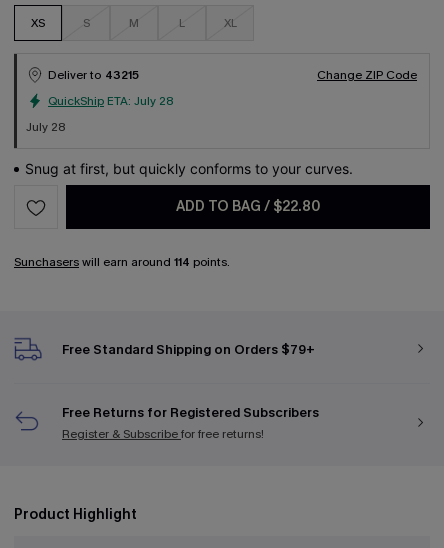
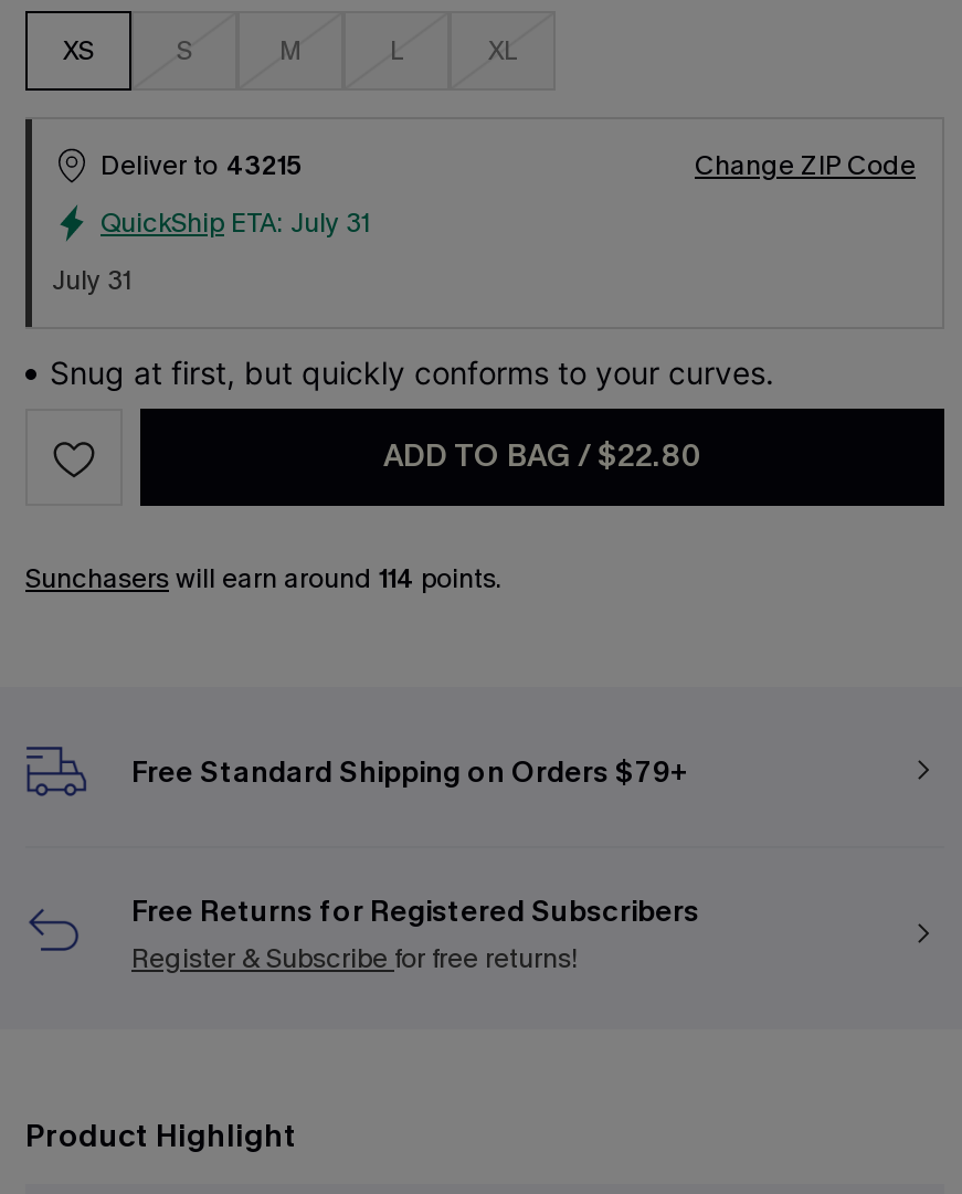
- QuickShip ETA: July 28
+ QuickShip ETA: July 31

- July 28
+ July 31
